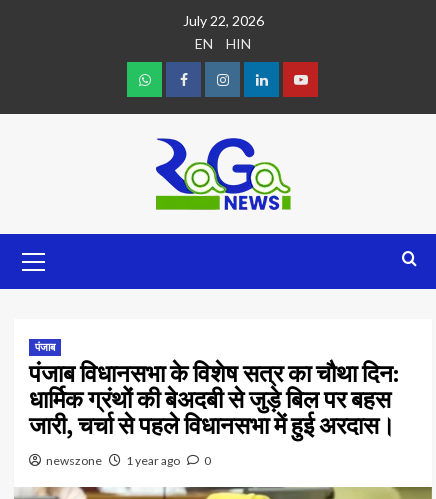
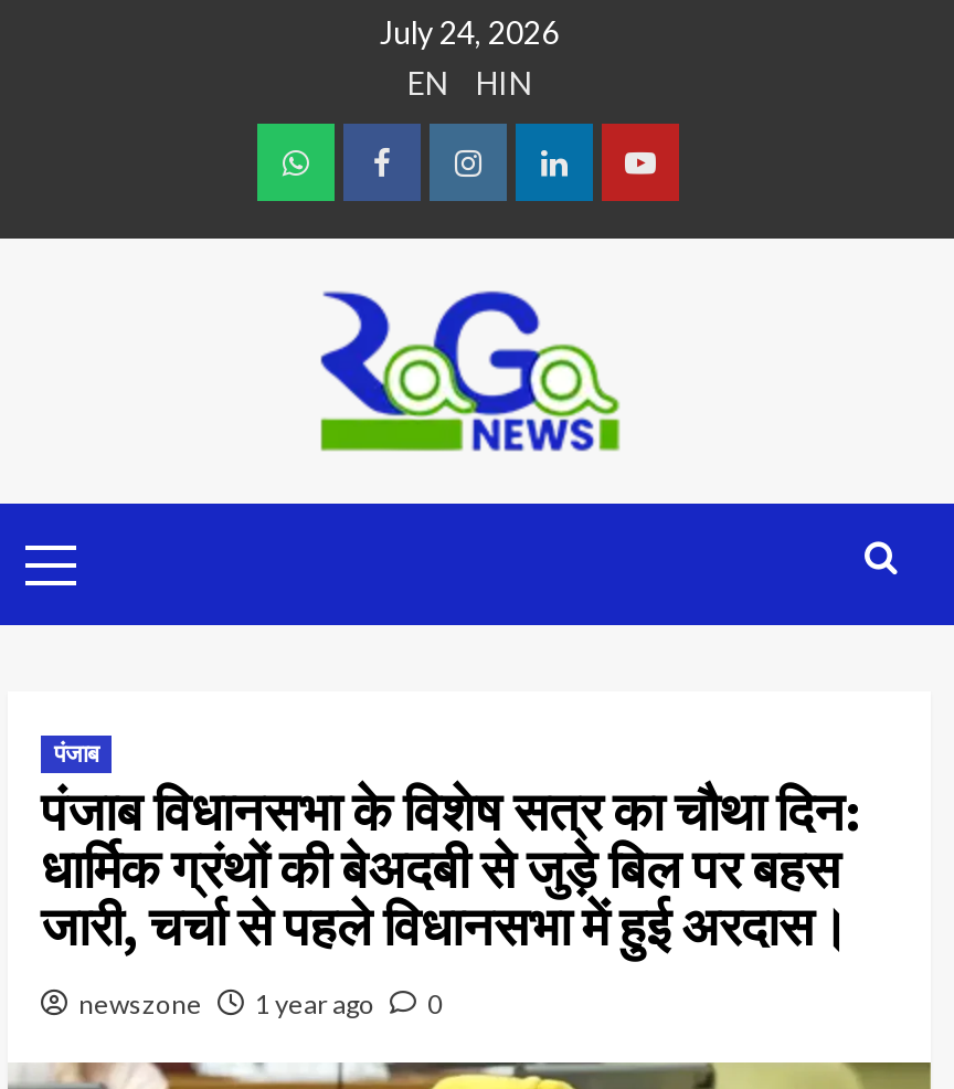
- July 22, 2026
+ July 24, 2026
